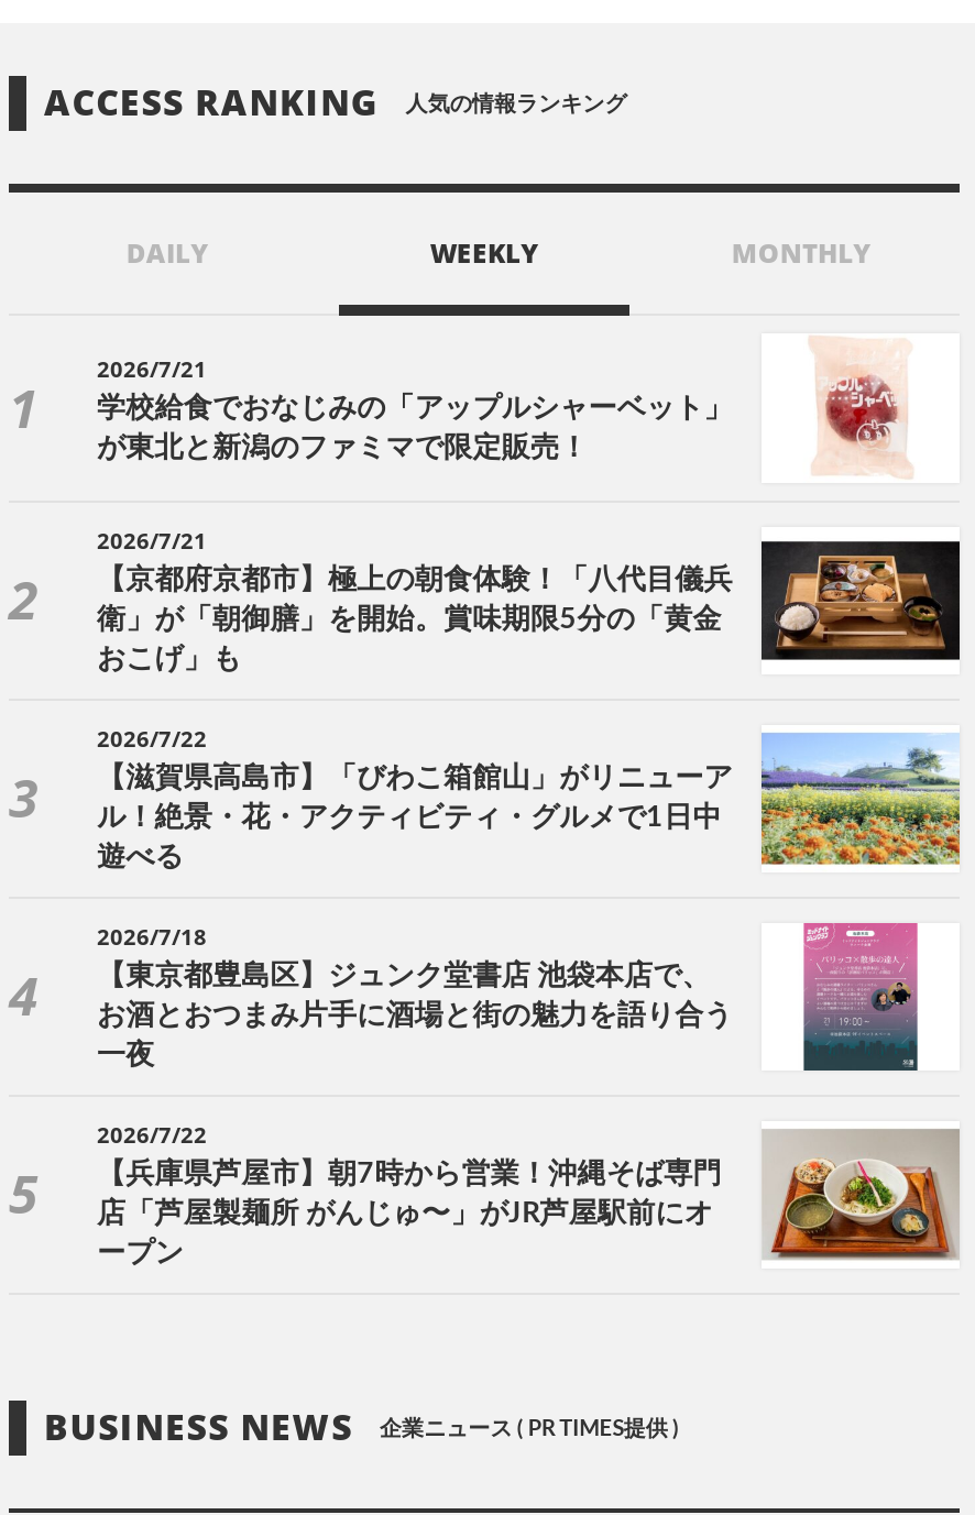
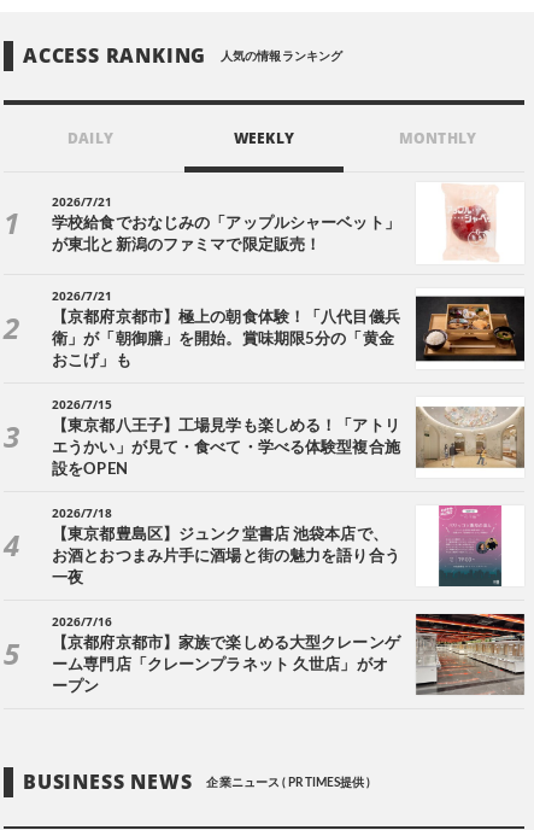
- [image]
- 2026/7/22
- 【滋賀県高島市】「びわこ箱館山」がリニューア
- ル！絶景・花・アクティビティ・グルメで1日中
- 遊べる
+ [image]
+ 2026/7/15
+ 【東京都八王子】工場見学も楽しめる！「アトリ
+ エうかい」が見て・食べて・学べる体験型複合施
+ 設をOPEN

- 2026/7/22
+ 2026/7/16

- [image]
- 【兵庫県芦屋市】朝7時から営業！沖縄そば専門
+ [image]
+ 【京都府京都市】家族で楽しめる大型クレーンゲ

- 店「芦屋製麺所 がんじゅ〜」がJR芦屋駅前にオ
+ ーム専門店「クレーンプラネット 久世店」がオ
